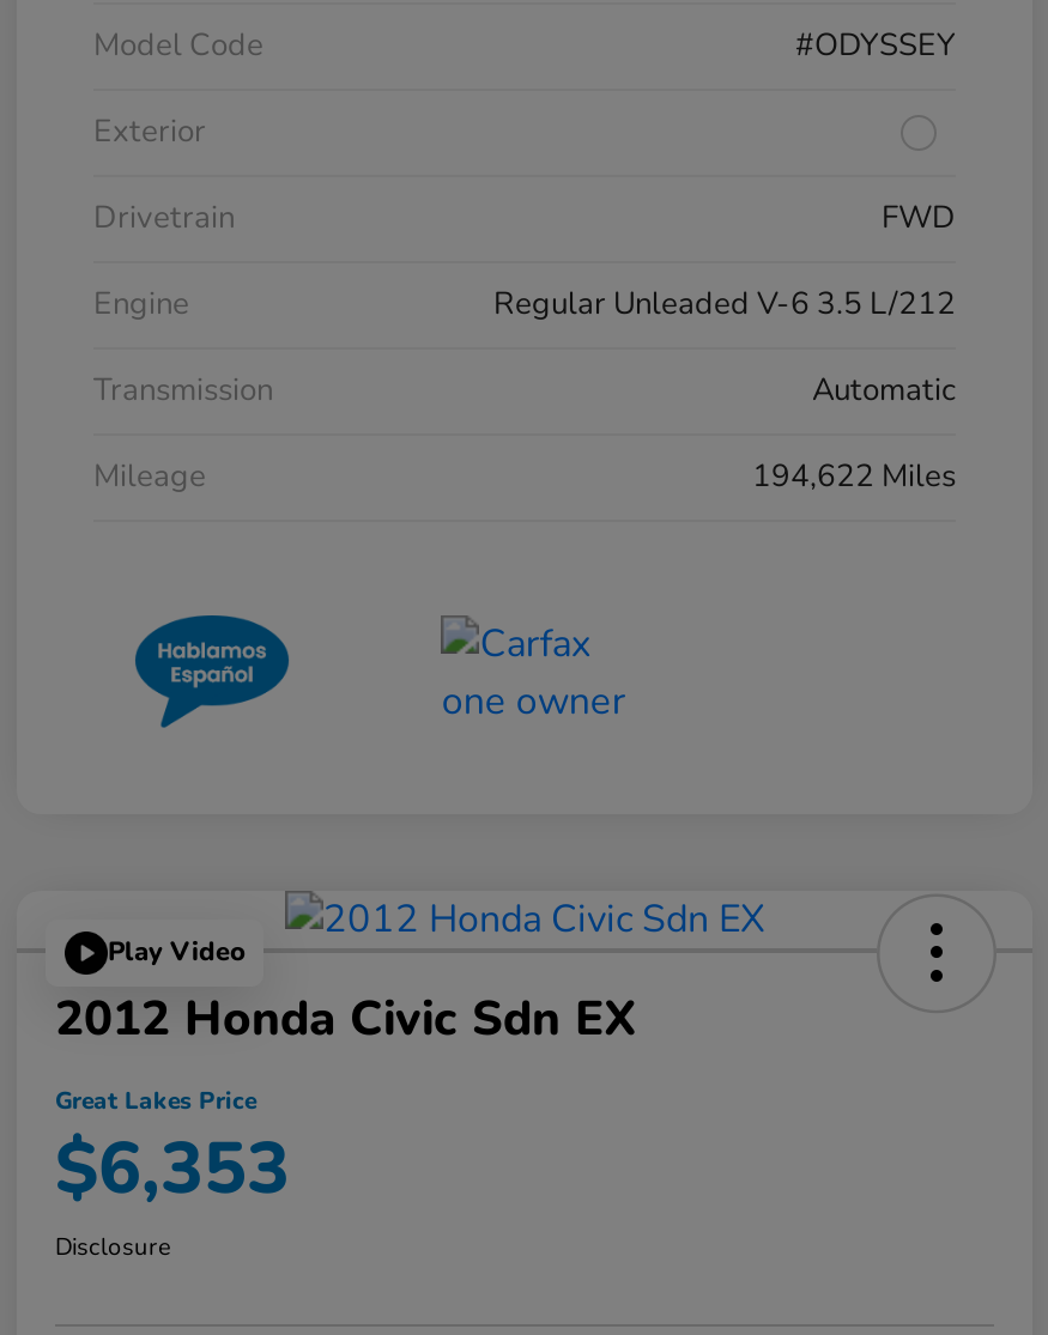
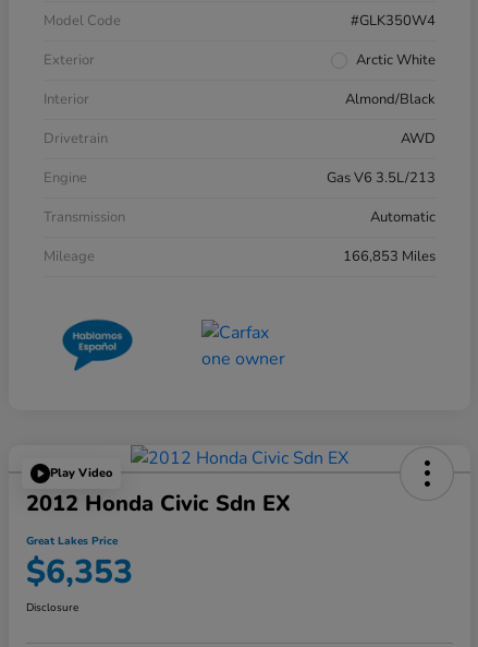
- #ODYSSEY
+ #GLK350W4

+ Arctic White
+ Interior
+ Almond/Black

- FWD
+ AWD

- Regular Unleaded V-6 3.5 L/212
+ Gas V6 3.5L/213

- 194,622 Miles
+ 166,853 Miles
